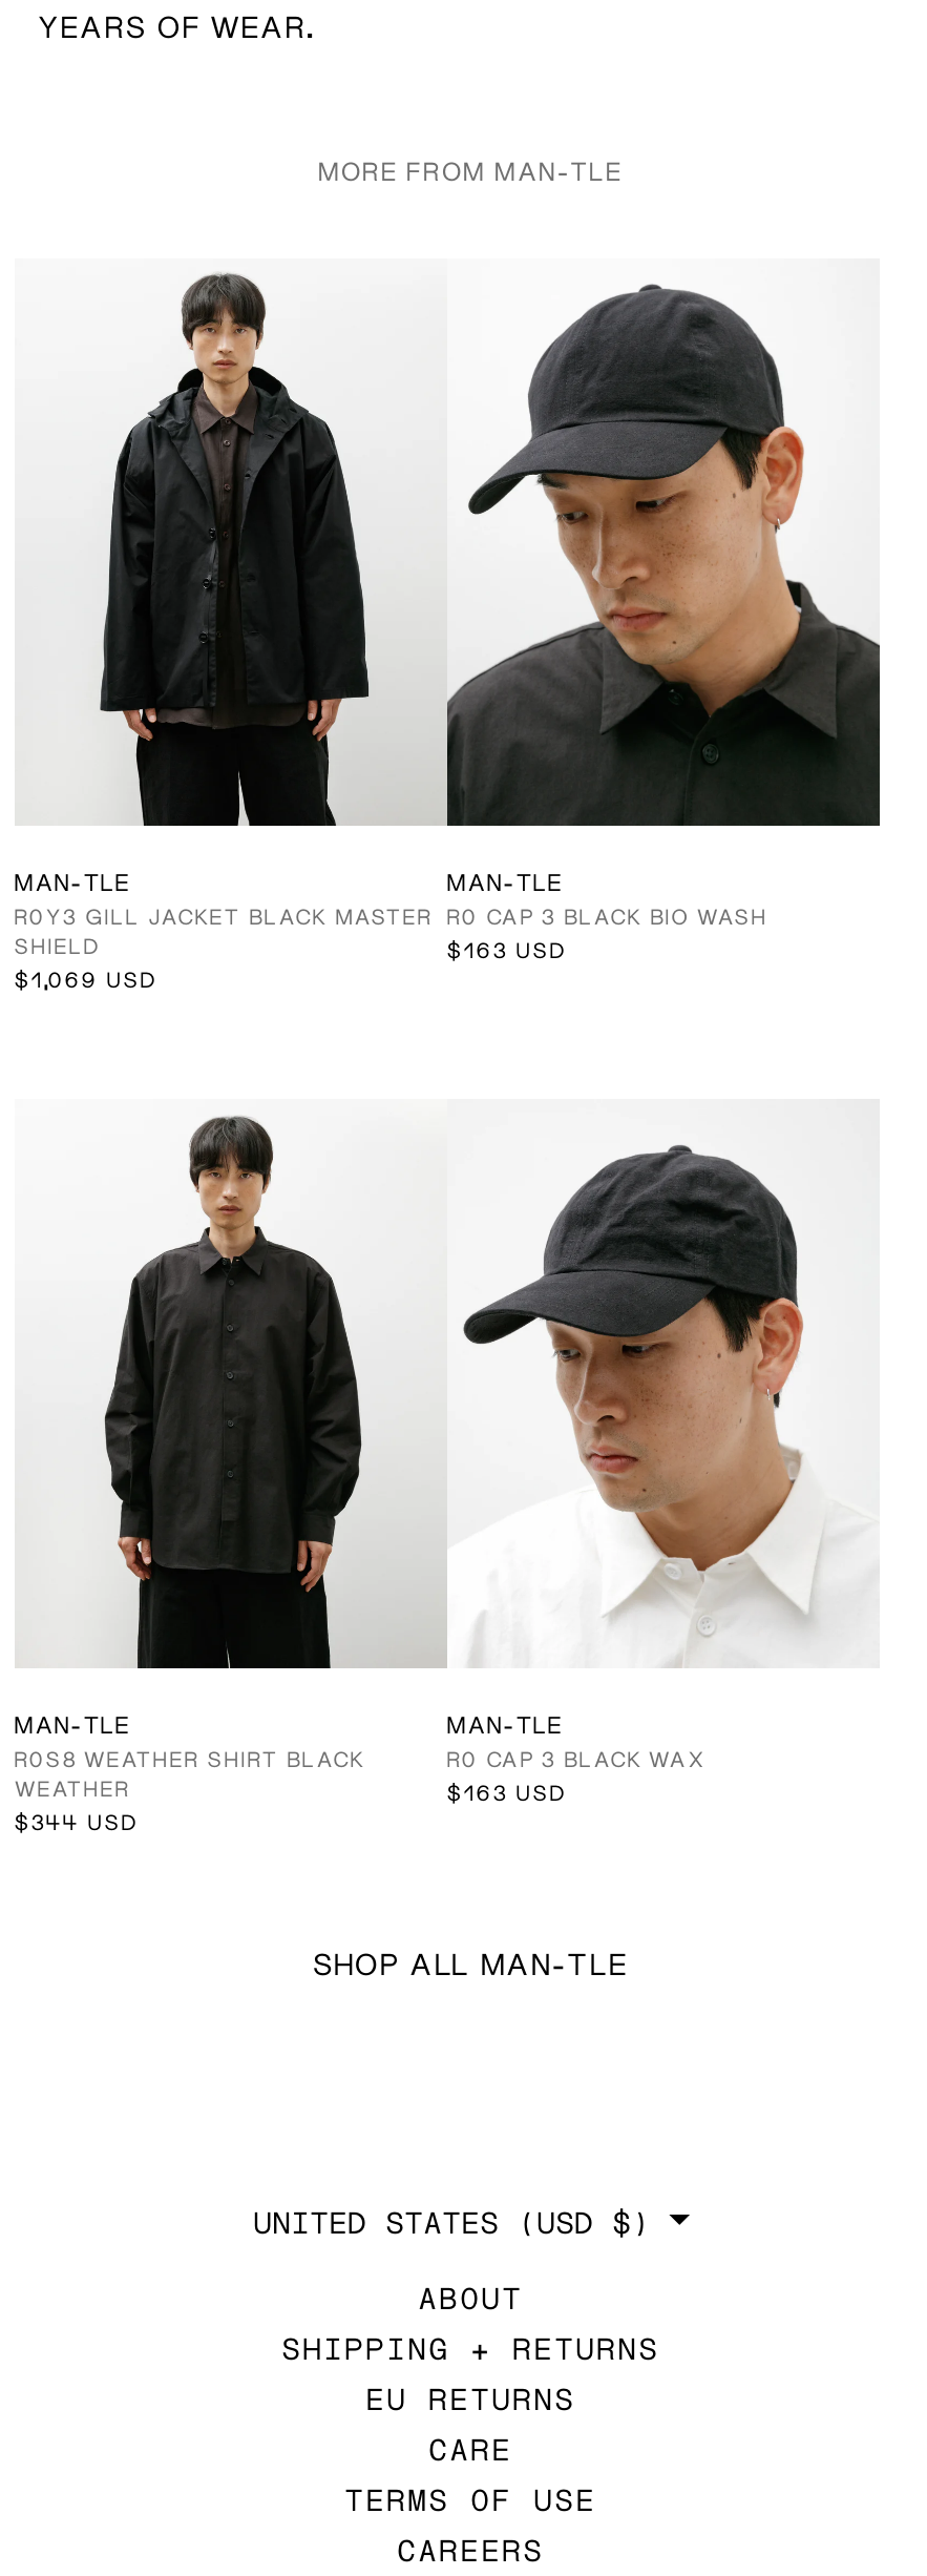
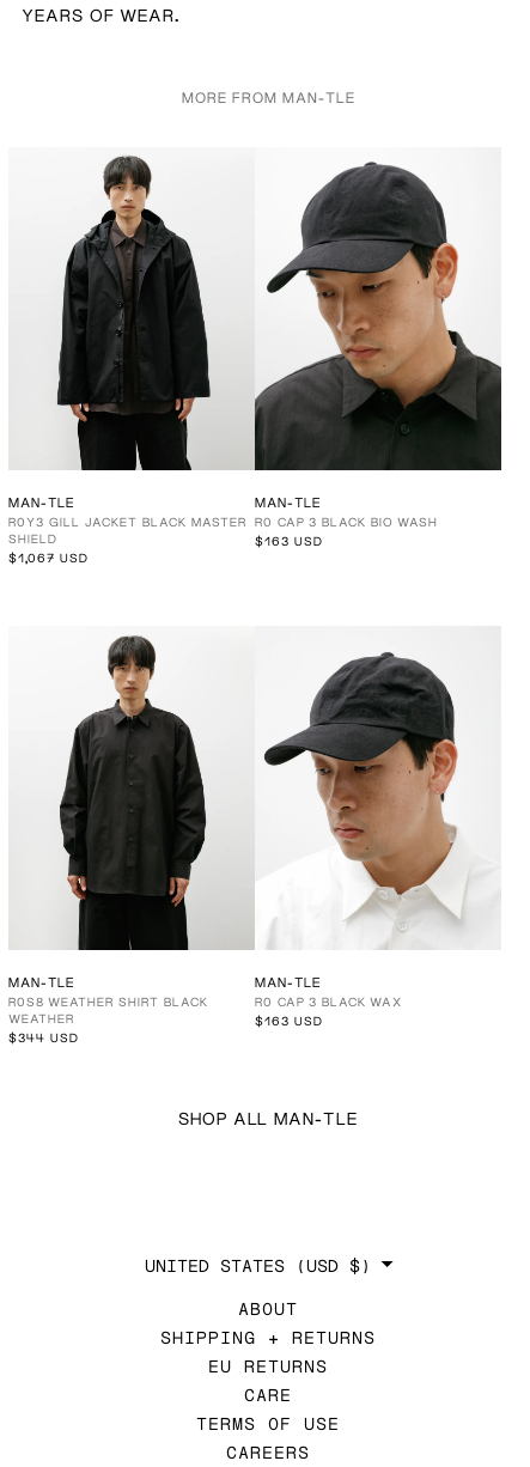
- $1,069 USD
+ $1,067 USD
